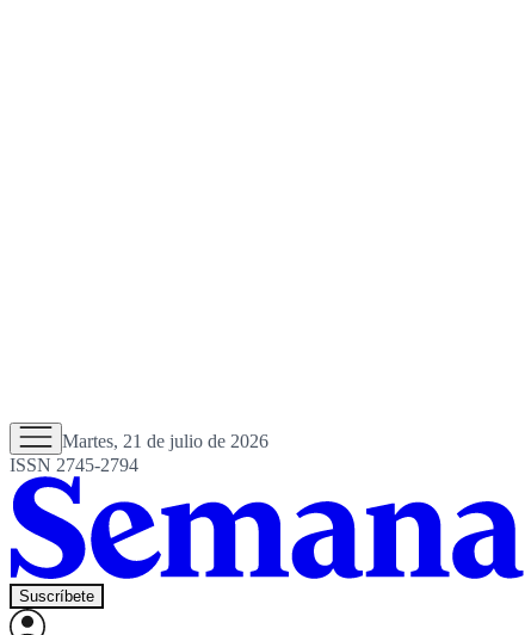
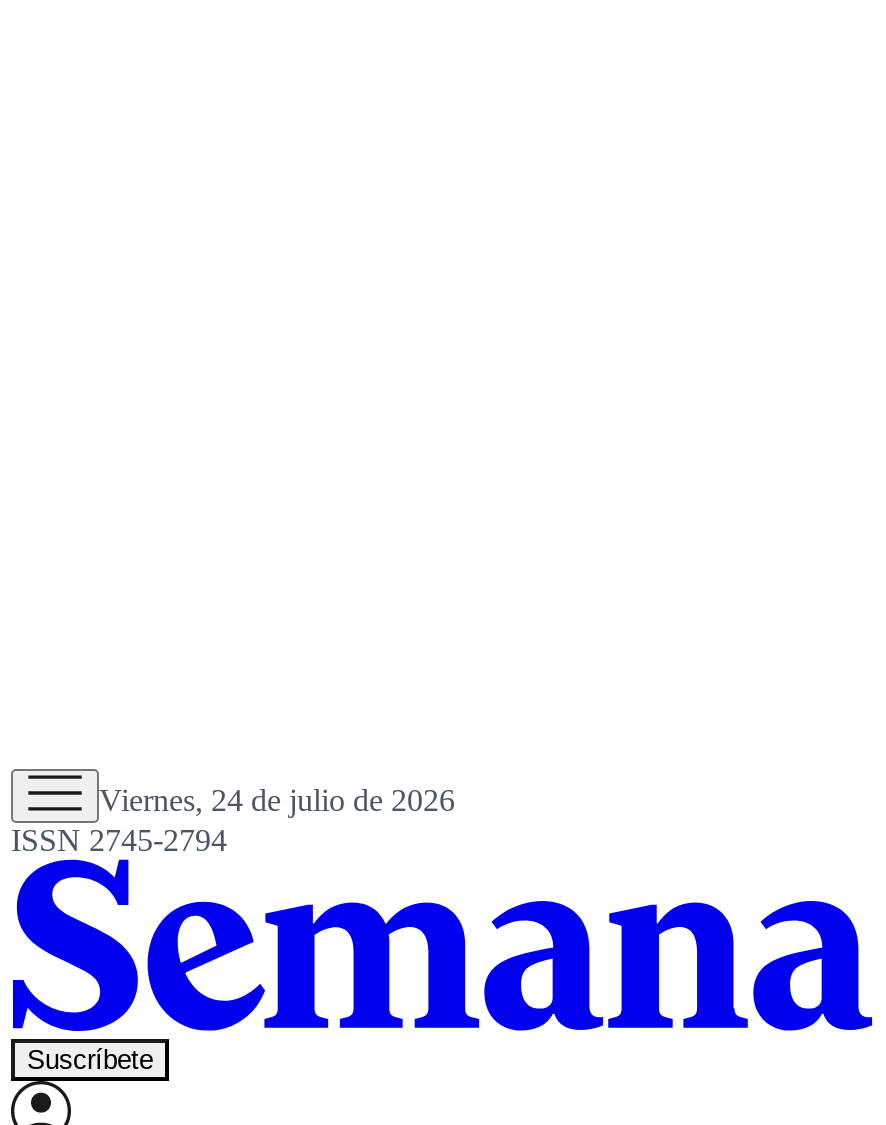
- Martes, 21 de julio de 2026
+ Viernes, 24 de julio de 2026
